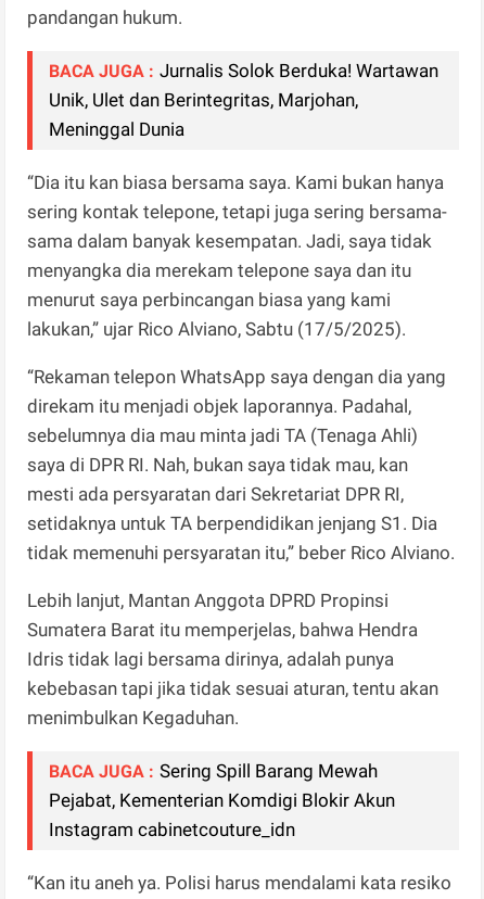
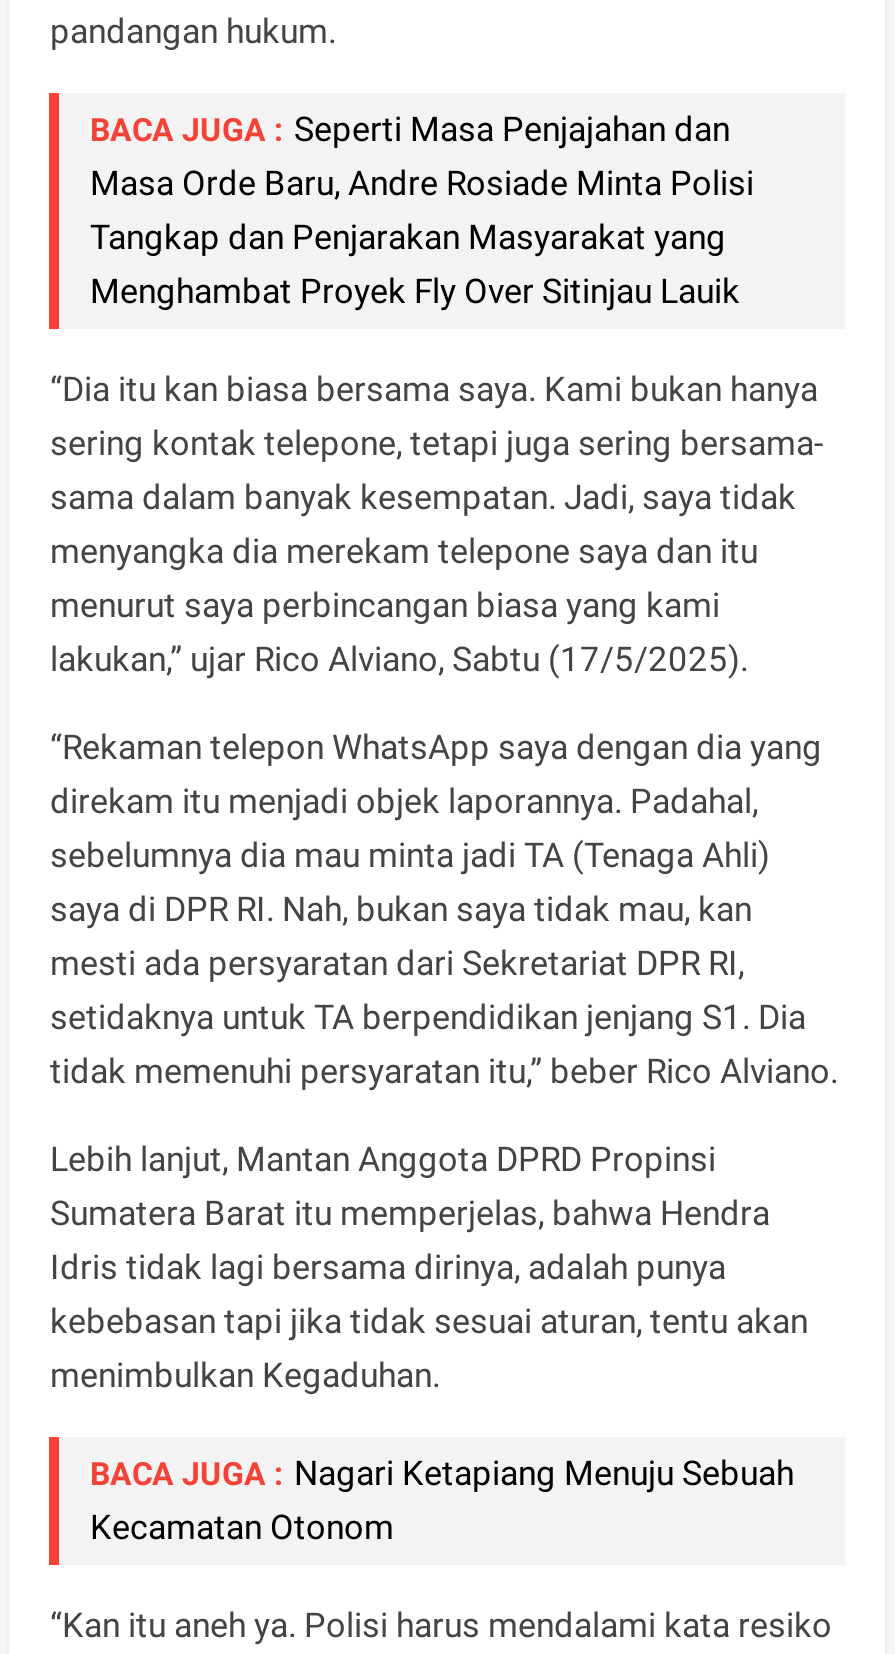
- BACA JUGA : Jurnalis Solok Berduka! Wartawan
- Unik, Ulet dan Berintegritas, Marjohan,
- Meninggal Dunia
+ BACA JUGA : Seperti Masa Penjajahan dan
+ Masa Orde Baru, Andre Rosiade Minta Polisi
+ Tangkap dan Penjarakan Masyarakat yang
+ Menghambat Proyek Fly Over Sitinjau Lauik

moved down: “Dia itu kan biasa bersama saya. Kami bukan hanya | sering kontak telepone, tetapi juga sering bersama- | sama dalam banyak kesempatan. Jadi, saya tidak | ... | kebebasan tapi jika tidak sesuai aturan, tentu akan | menimbulkan Kegaduhan.

- BACA JUGA : Sering Spill Barang Mewah
- Pejabat, Kementerian Komdigi Blokir Akun
- Instagram cabinetcouture_idn
+ BACA JUGA : Nagari Ketapiang Menuju Sebuah
+ Kecamatan Otonom
